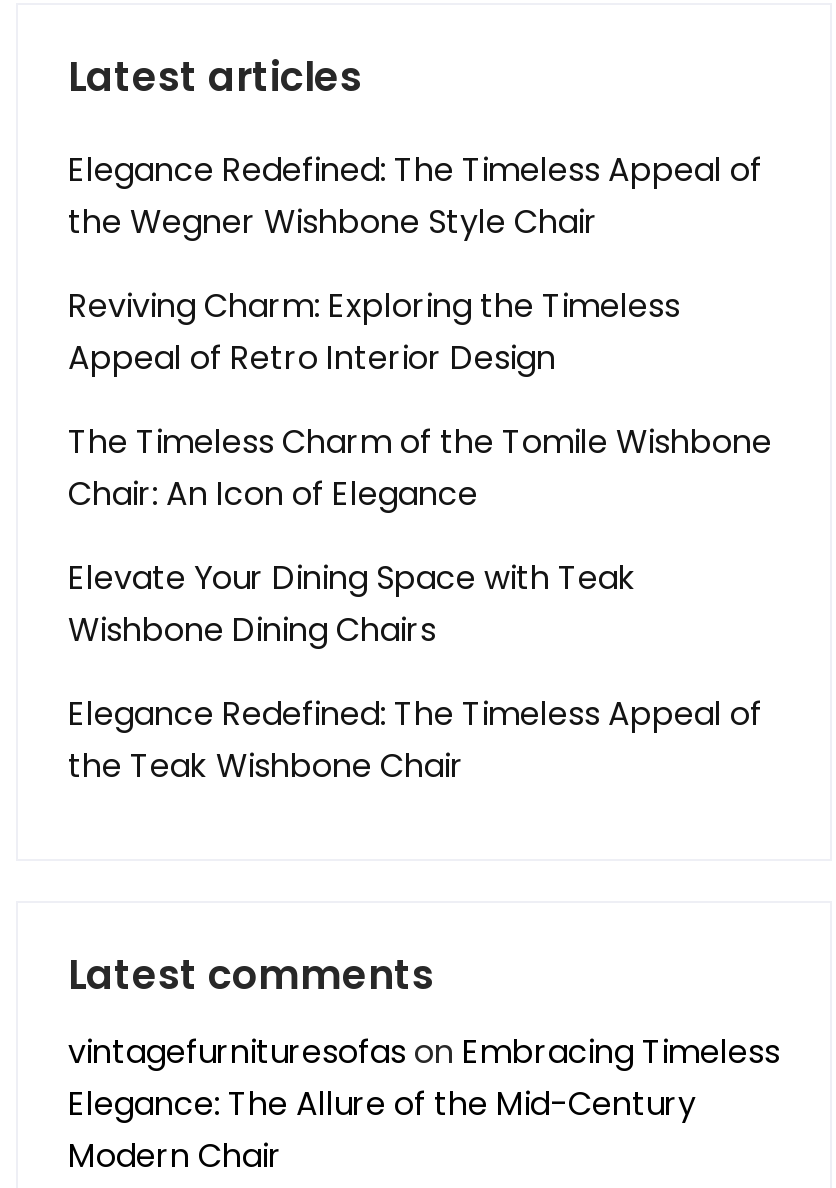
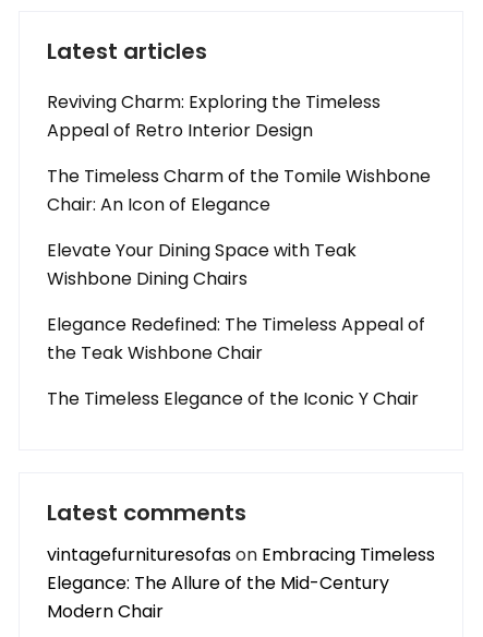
- Elegance Redefined: The Timeless Appeal of
- the Wegner Wishbone Style Chair

moved up: Reviving Charm: Exploring the Timeless | Appeal of Retro Interior Design | The Timeless Charm of the Tomile Wishbone | Chair: An Icon of Elegance | Elevate Your Dining Space with Teak | Wishbone Dining Chairs | Elegance Redefined: The Timeless Appeal of | the Teak Wishbone Chair

+ The Timeless Elegance of the Iconic Y Chair
